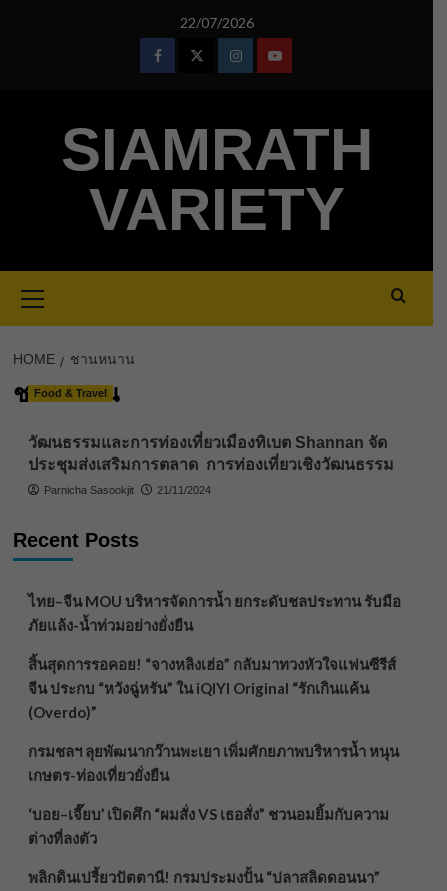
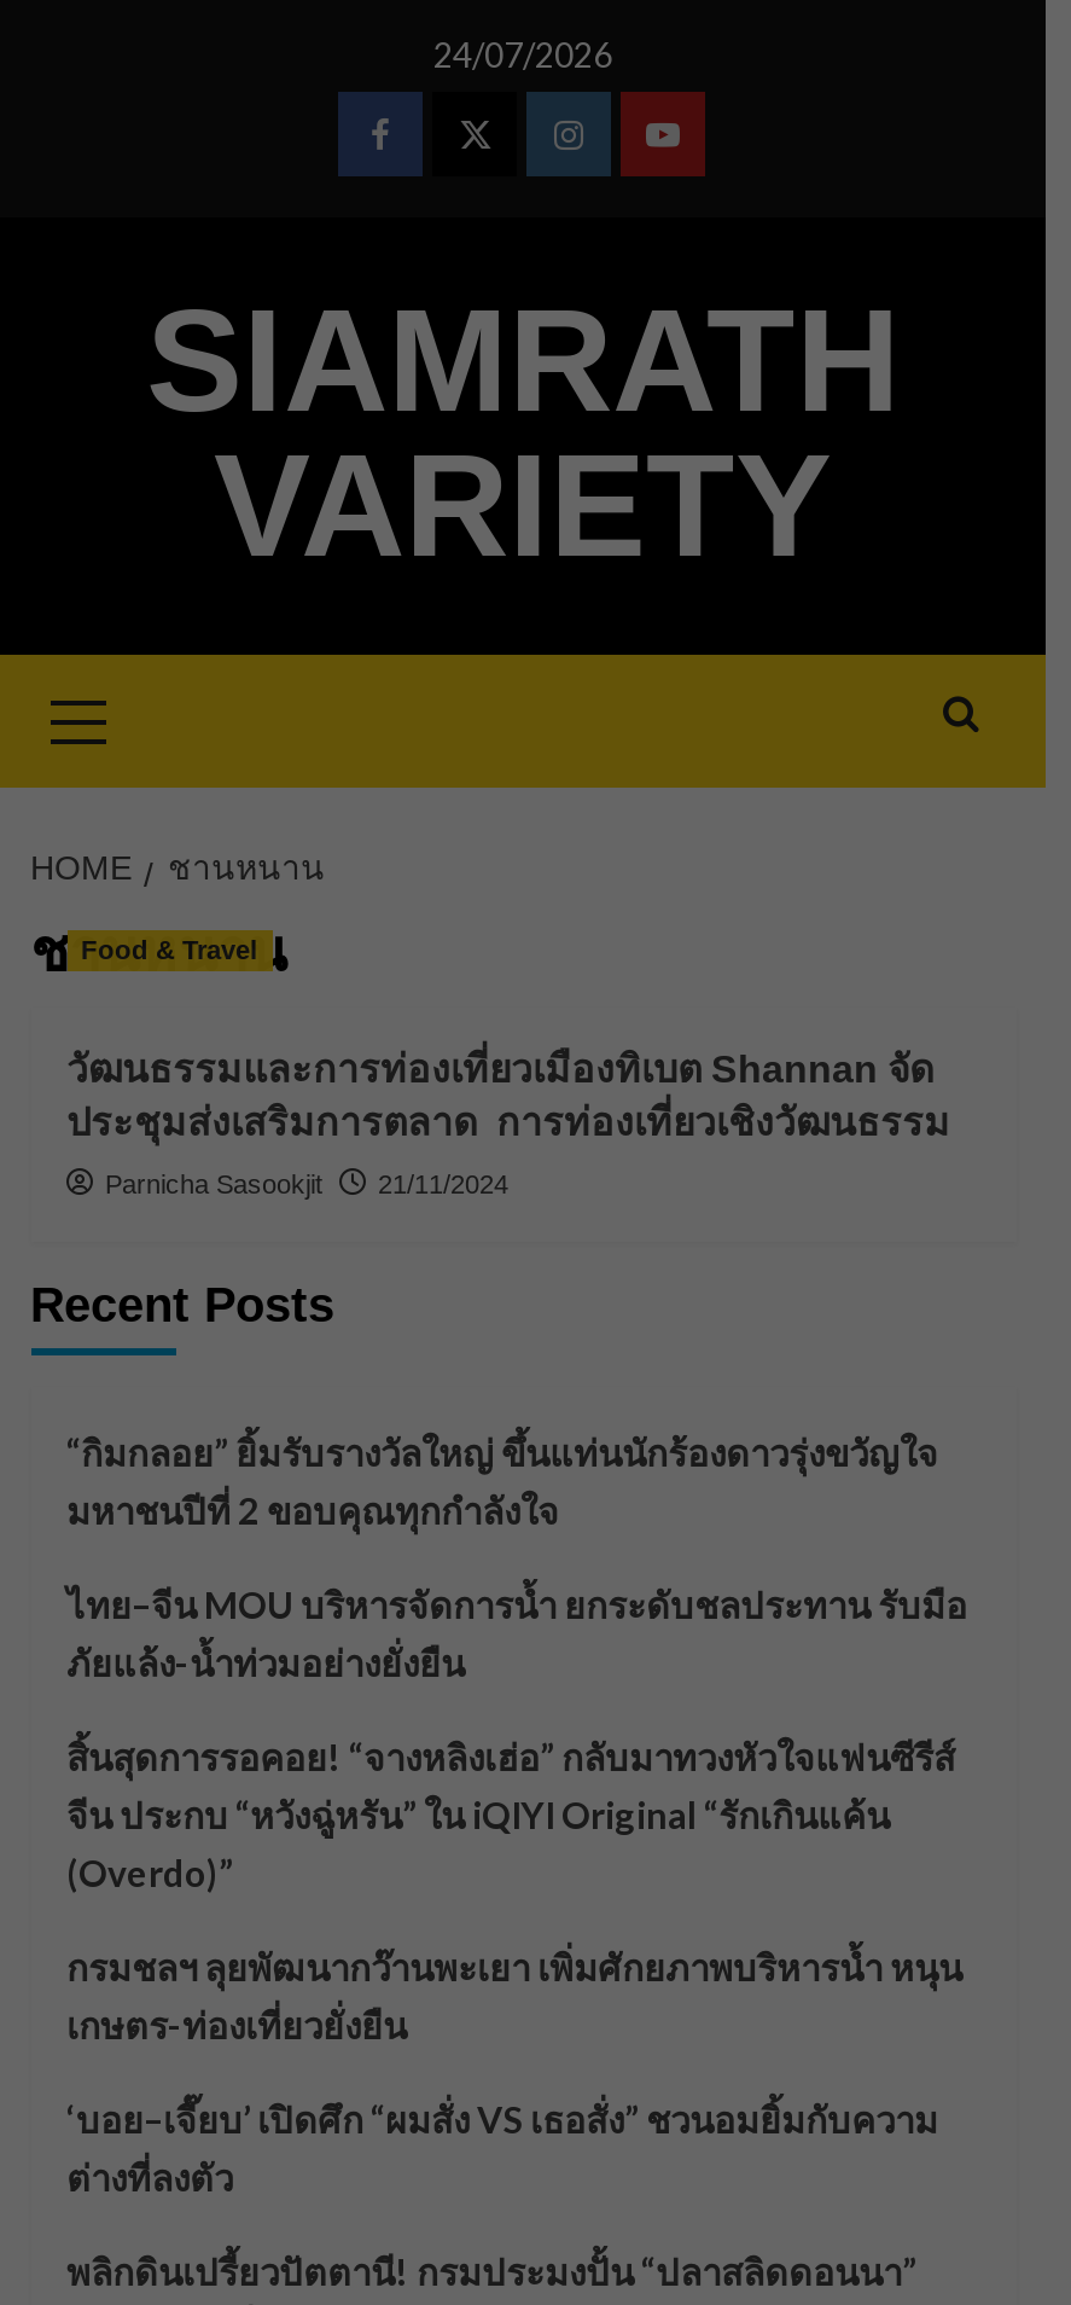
- 22/07/2026
+ 24/07/2026

+ “กิมกลอย” ยิ้มรับรางวัลใหญ่ ขึ้นแท่นนักร้องดาวรุ่งขวัญใจ
+ มหาชนปีที่ 2 ขอบคุณทุกกำลังใจ
